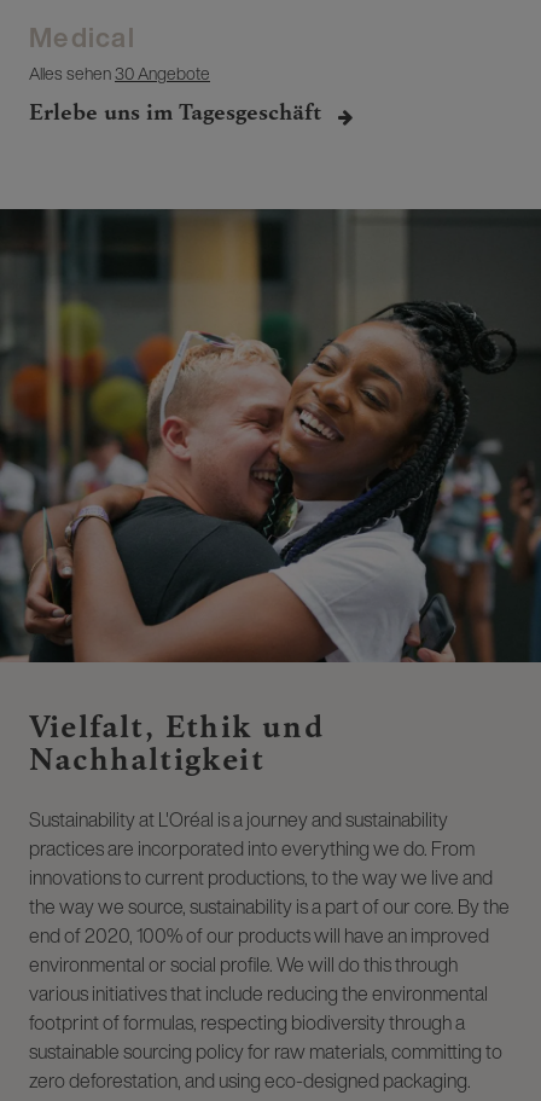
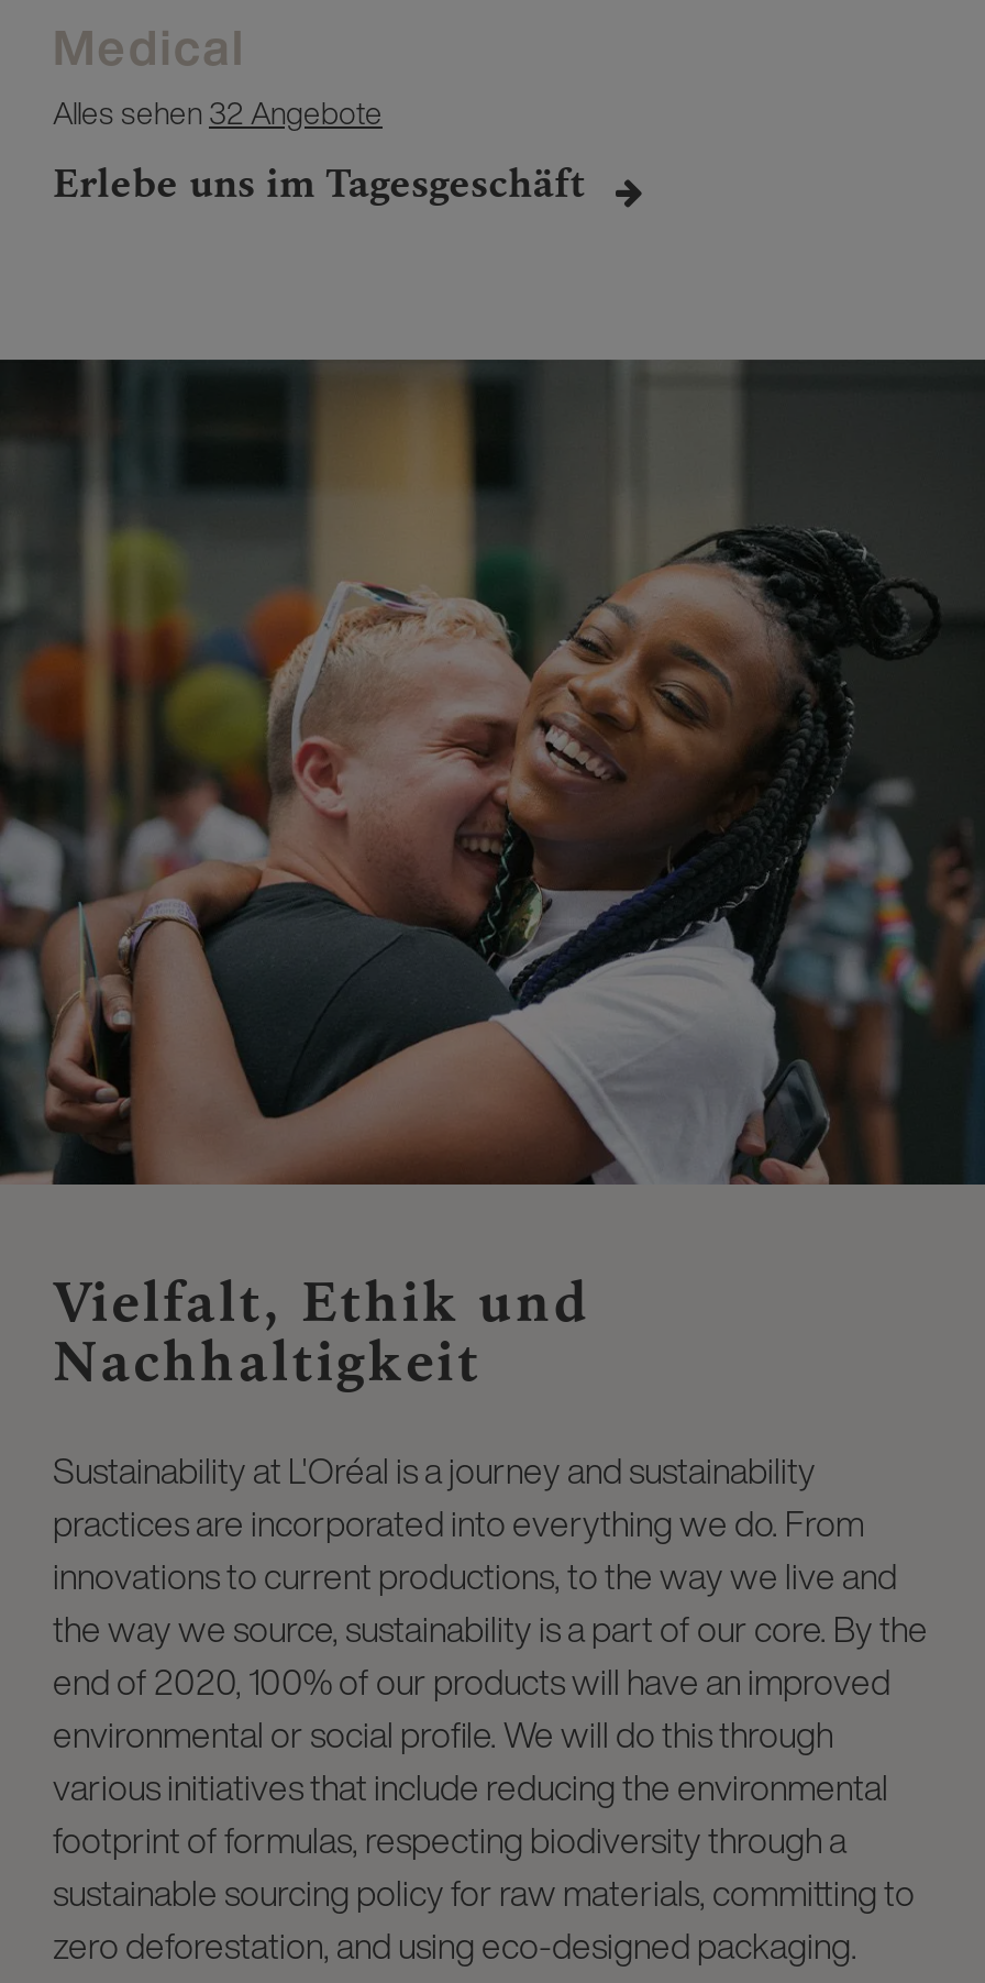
- Alles sehen 30 Angebote
+ Alles sehen 32 Angebote
